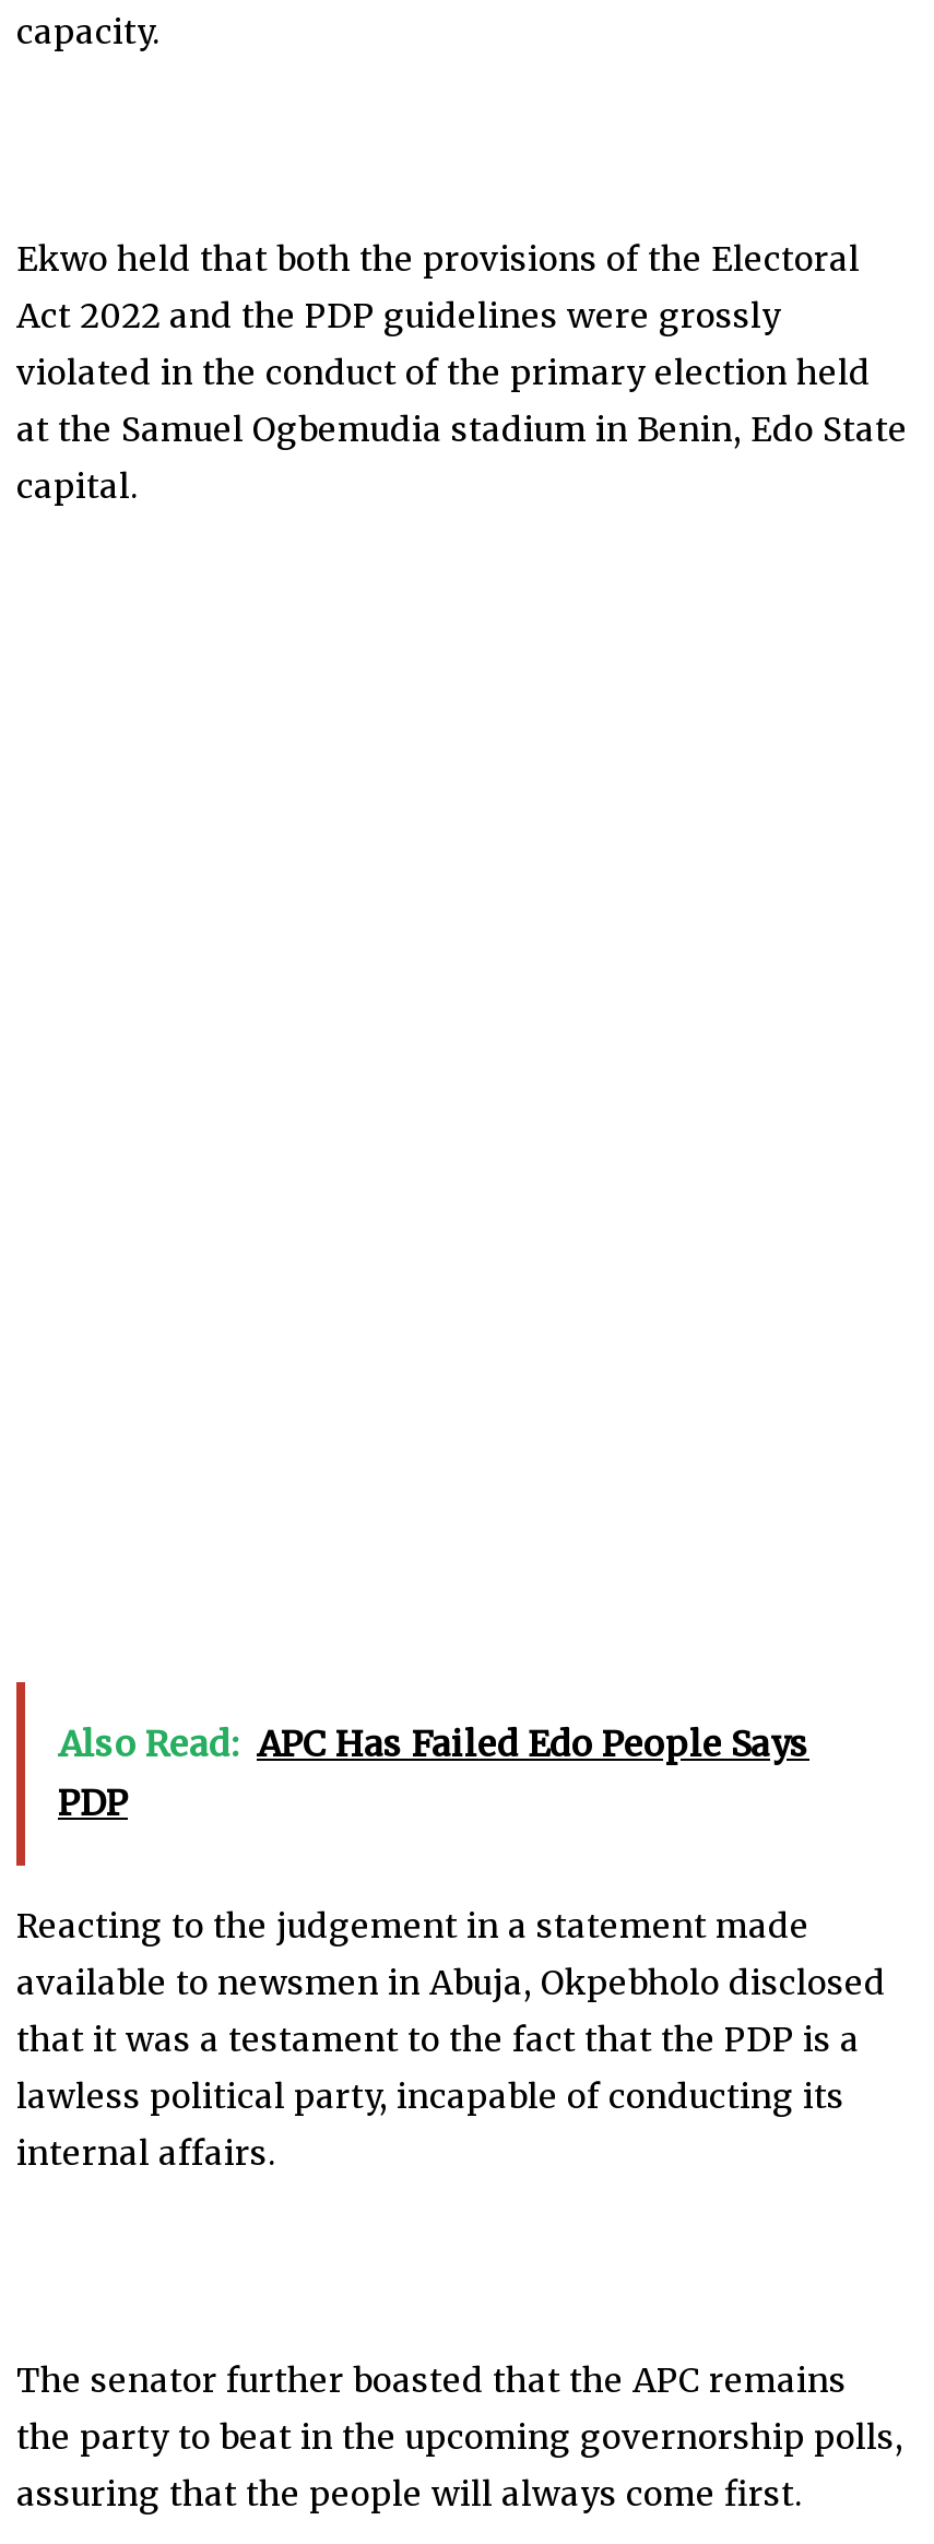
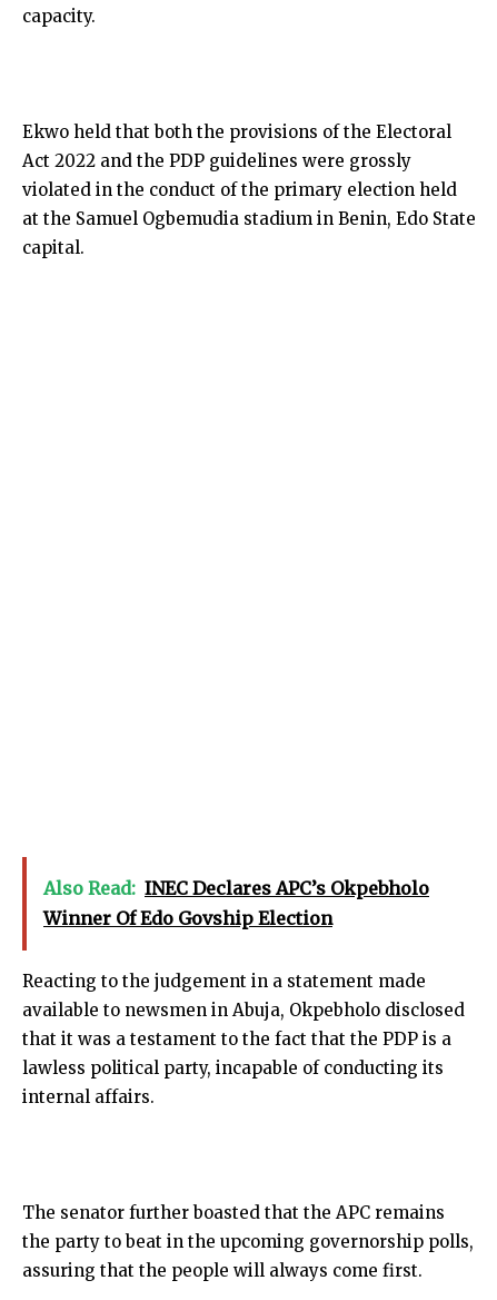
- Also Read: APC Has Failed Edo People Says
- PDP
+ Also Read: INEC Declares APC’s Okpebholo
+ Winner Of Edo Govship Election
